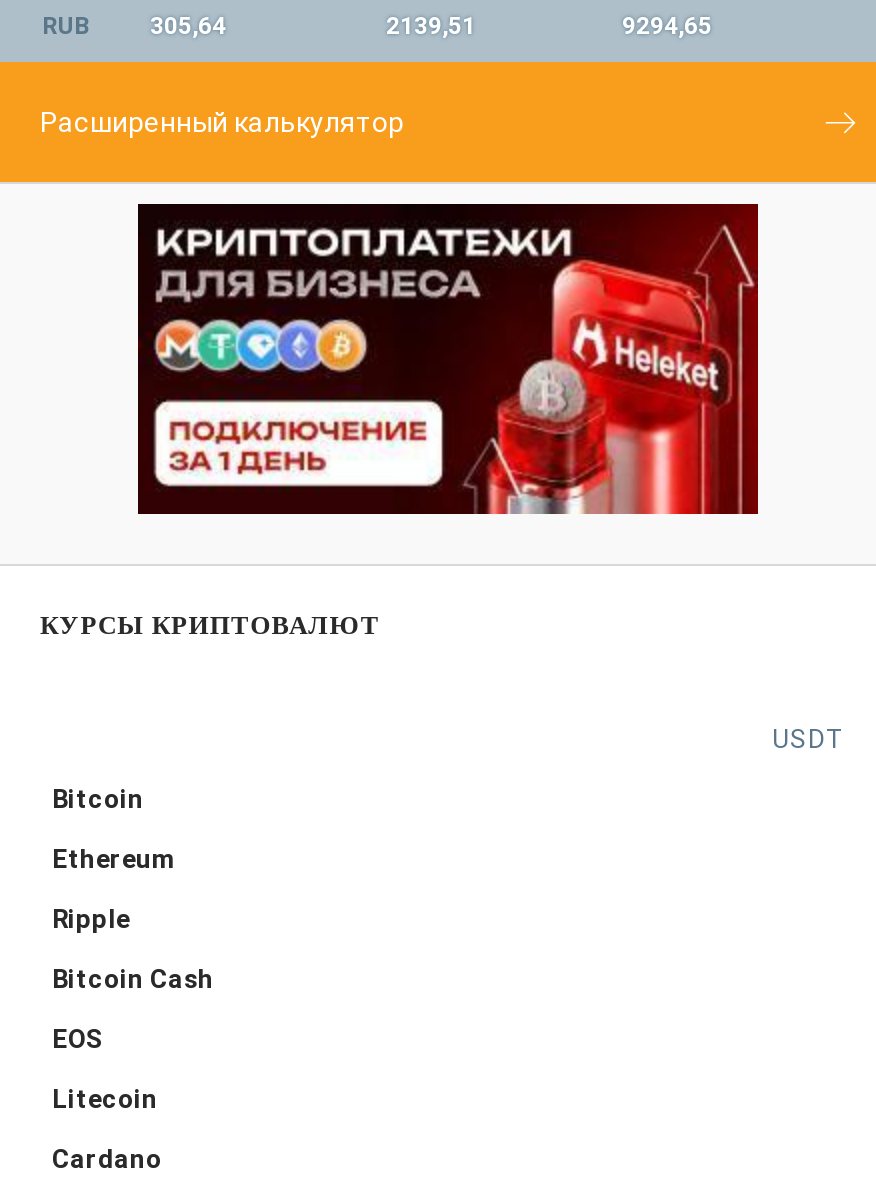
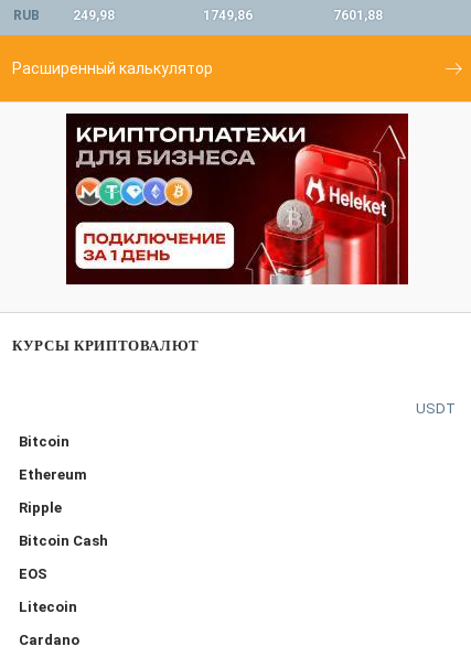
- 305,64
+ 249,98

- 2139,51
+ 1749,86

- 9294,65
+ 7601,88
